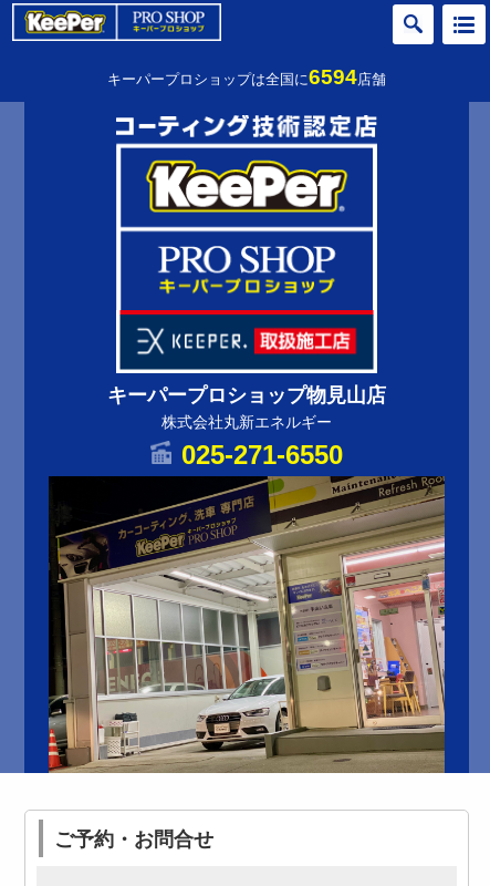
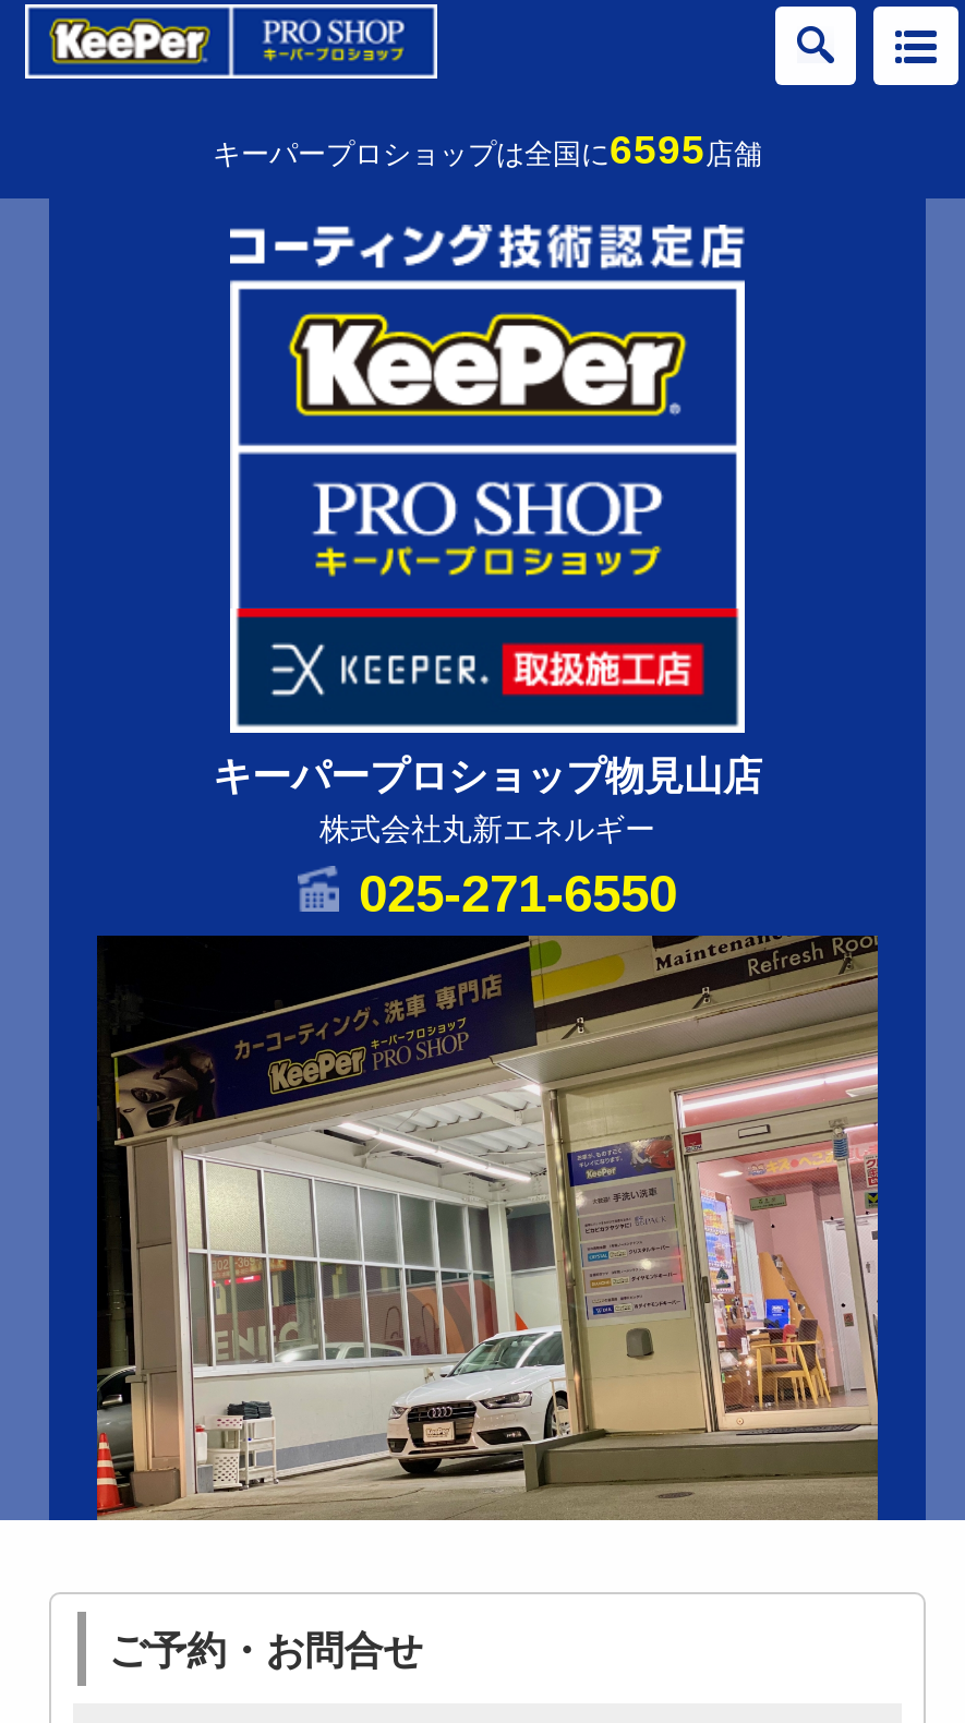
- キーパープロショップは全国に6594店舗
+ キーパープロショップは全国に6595店舗
